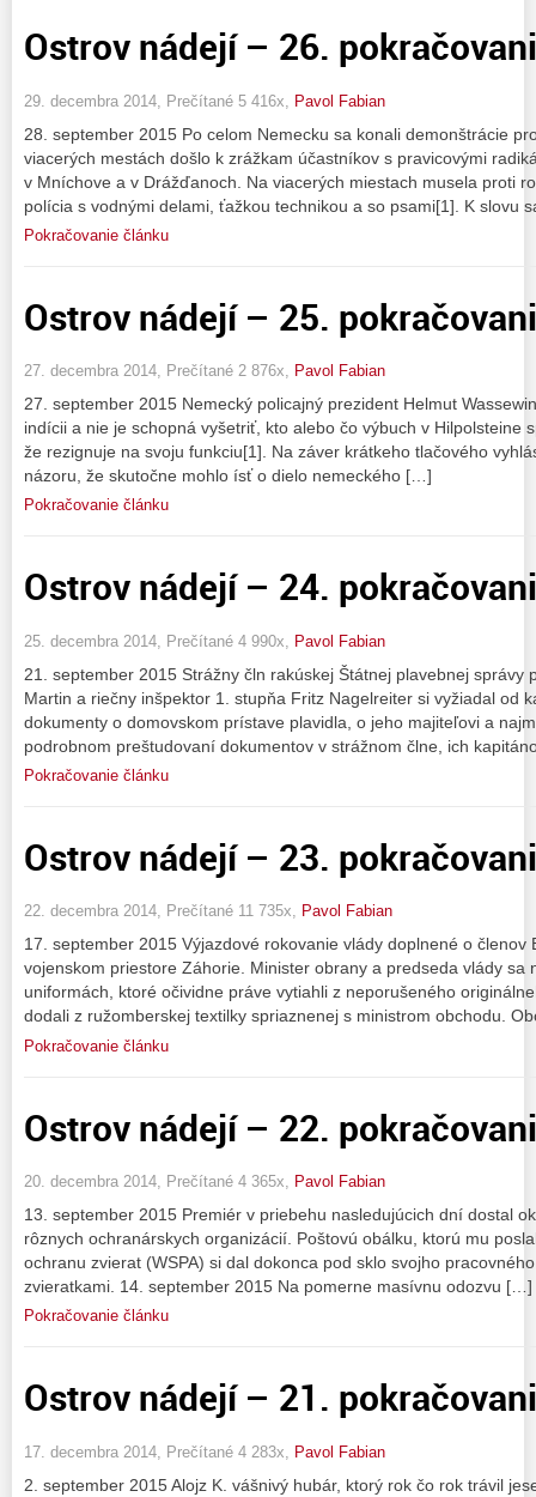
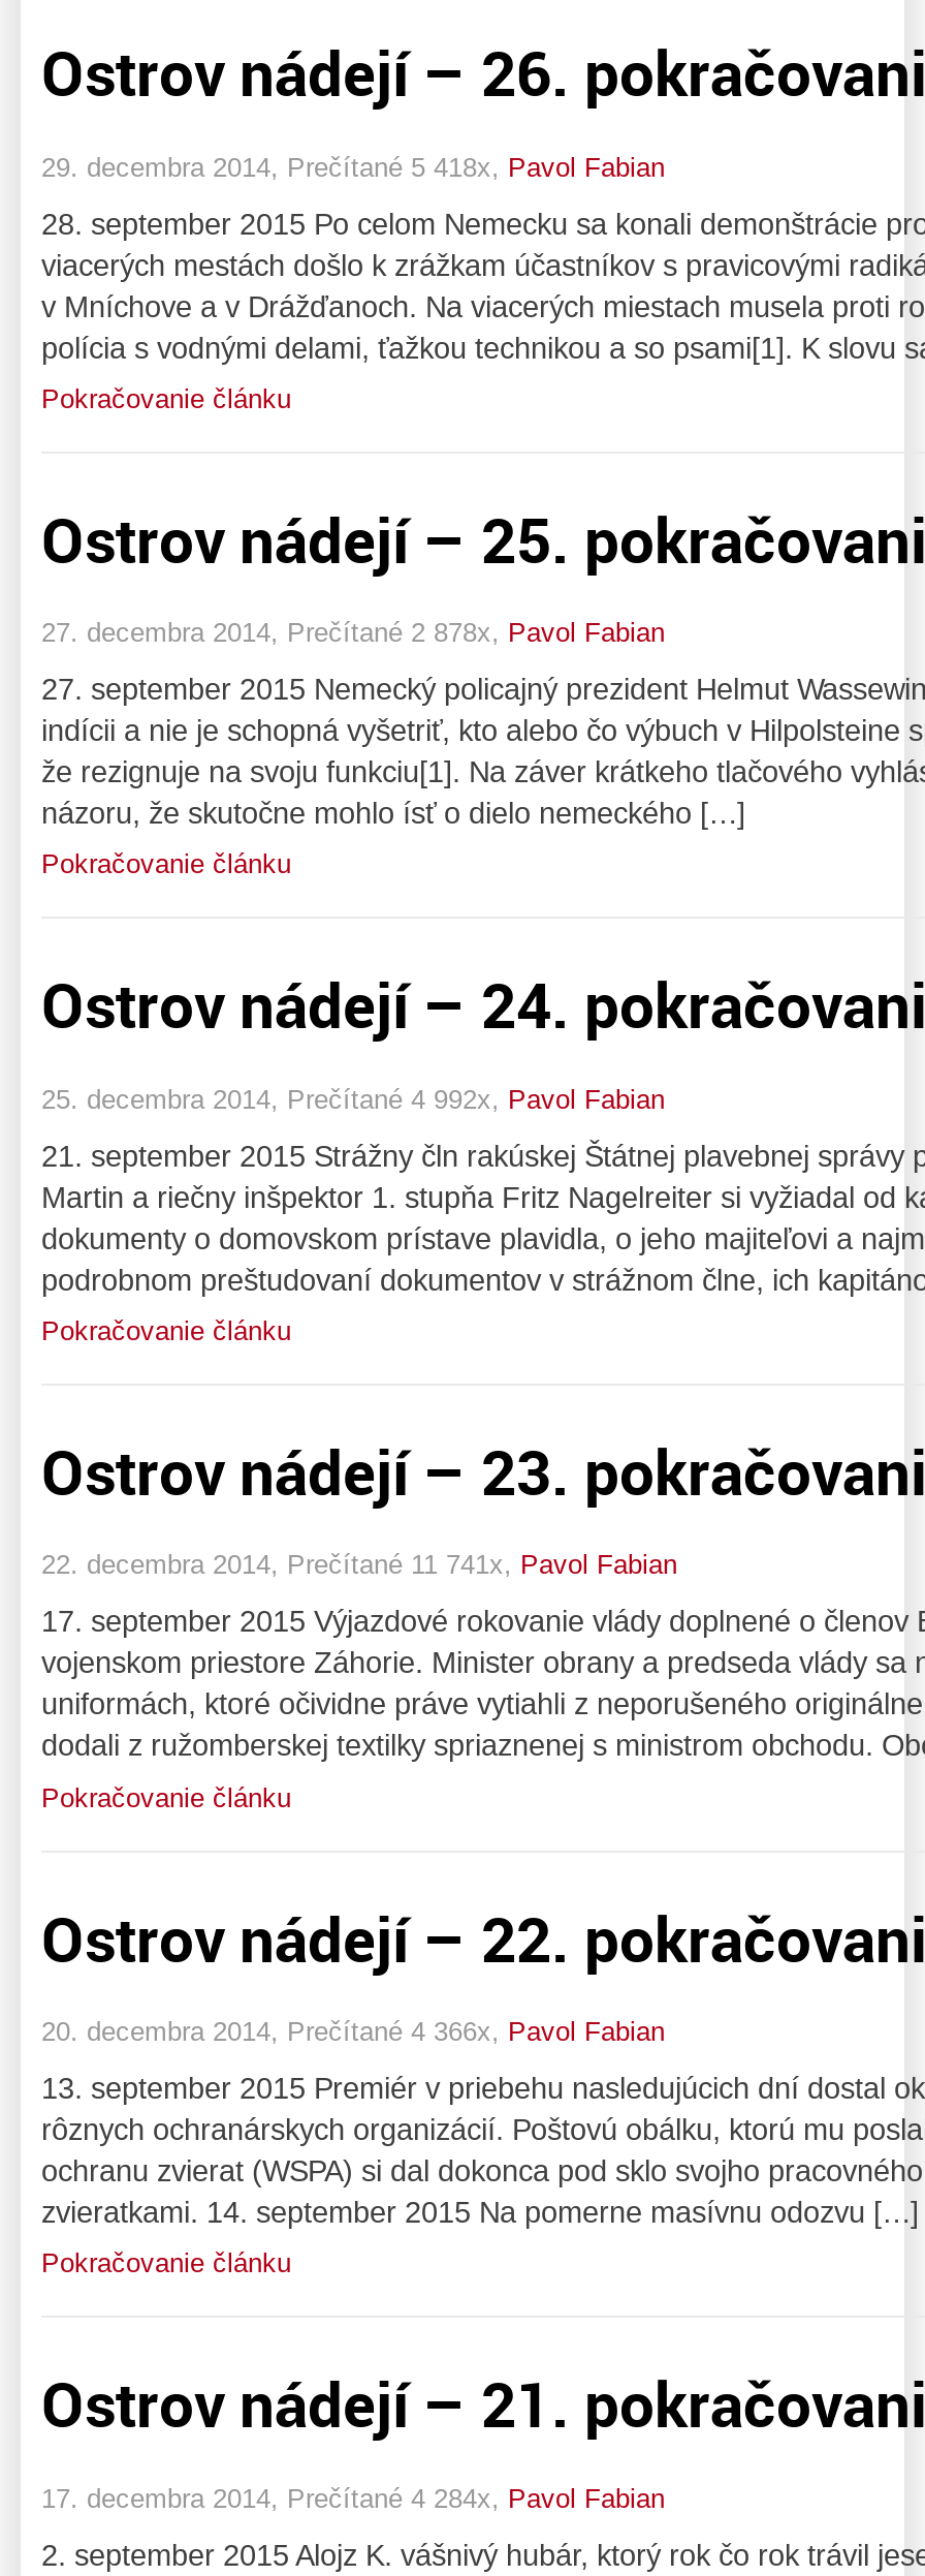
- 29. decembra 2014, Prečítané 5 416x, Pavol Fabian
+ 29. decembra 2014, Prečítané 5 418x, Pavol Fabian

- 27. decembra 2014, Prečítané 2 876x, Pavol Fabian
+ 27. decembra 2014, Prečítané 2 878x, Pavol Fabian

- 25. decembra 2014, Prečítané 4 990x, Pavol Fabian
+ 25. decembra 2014, Prečítané 4 992x, Pavol Fabian

- 22. decembra 2014, Prečítané 11 735x, Pavol Fabian
+ 22. decembra 2014, Prečítané 11 741x, Pavol Fabian

- 20. decembra 2014, Prečítané 4 365x, Pavol Fabian
+ 20. decembra 2014, Prečítané 4 366x, Pavol Fabian

- 17. decembra 2014, Prečítané 4 283x, Pavol Fabian
+ 17. decembra 2014, Prečítané 4 284x, Pavol Fabian
